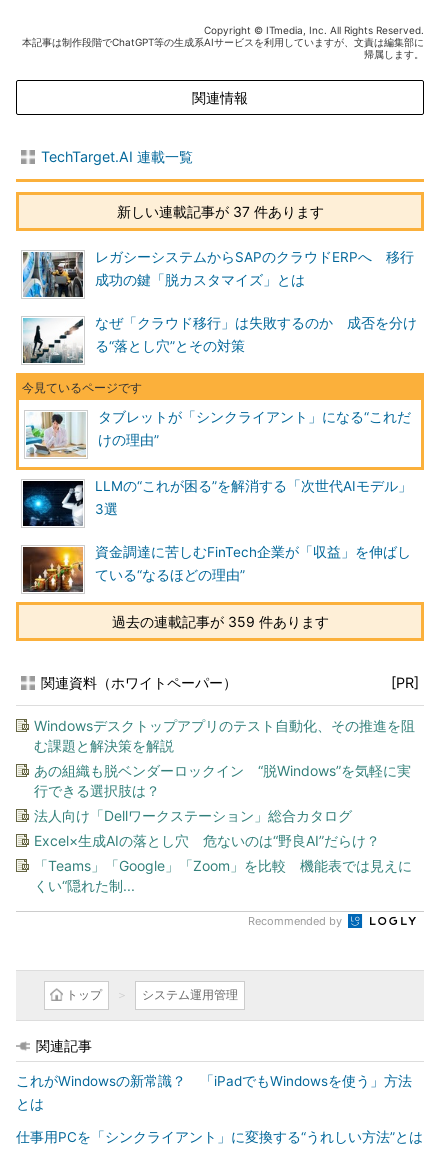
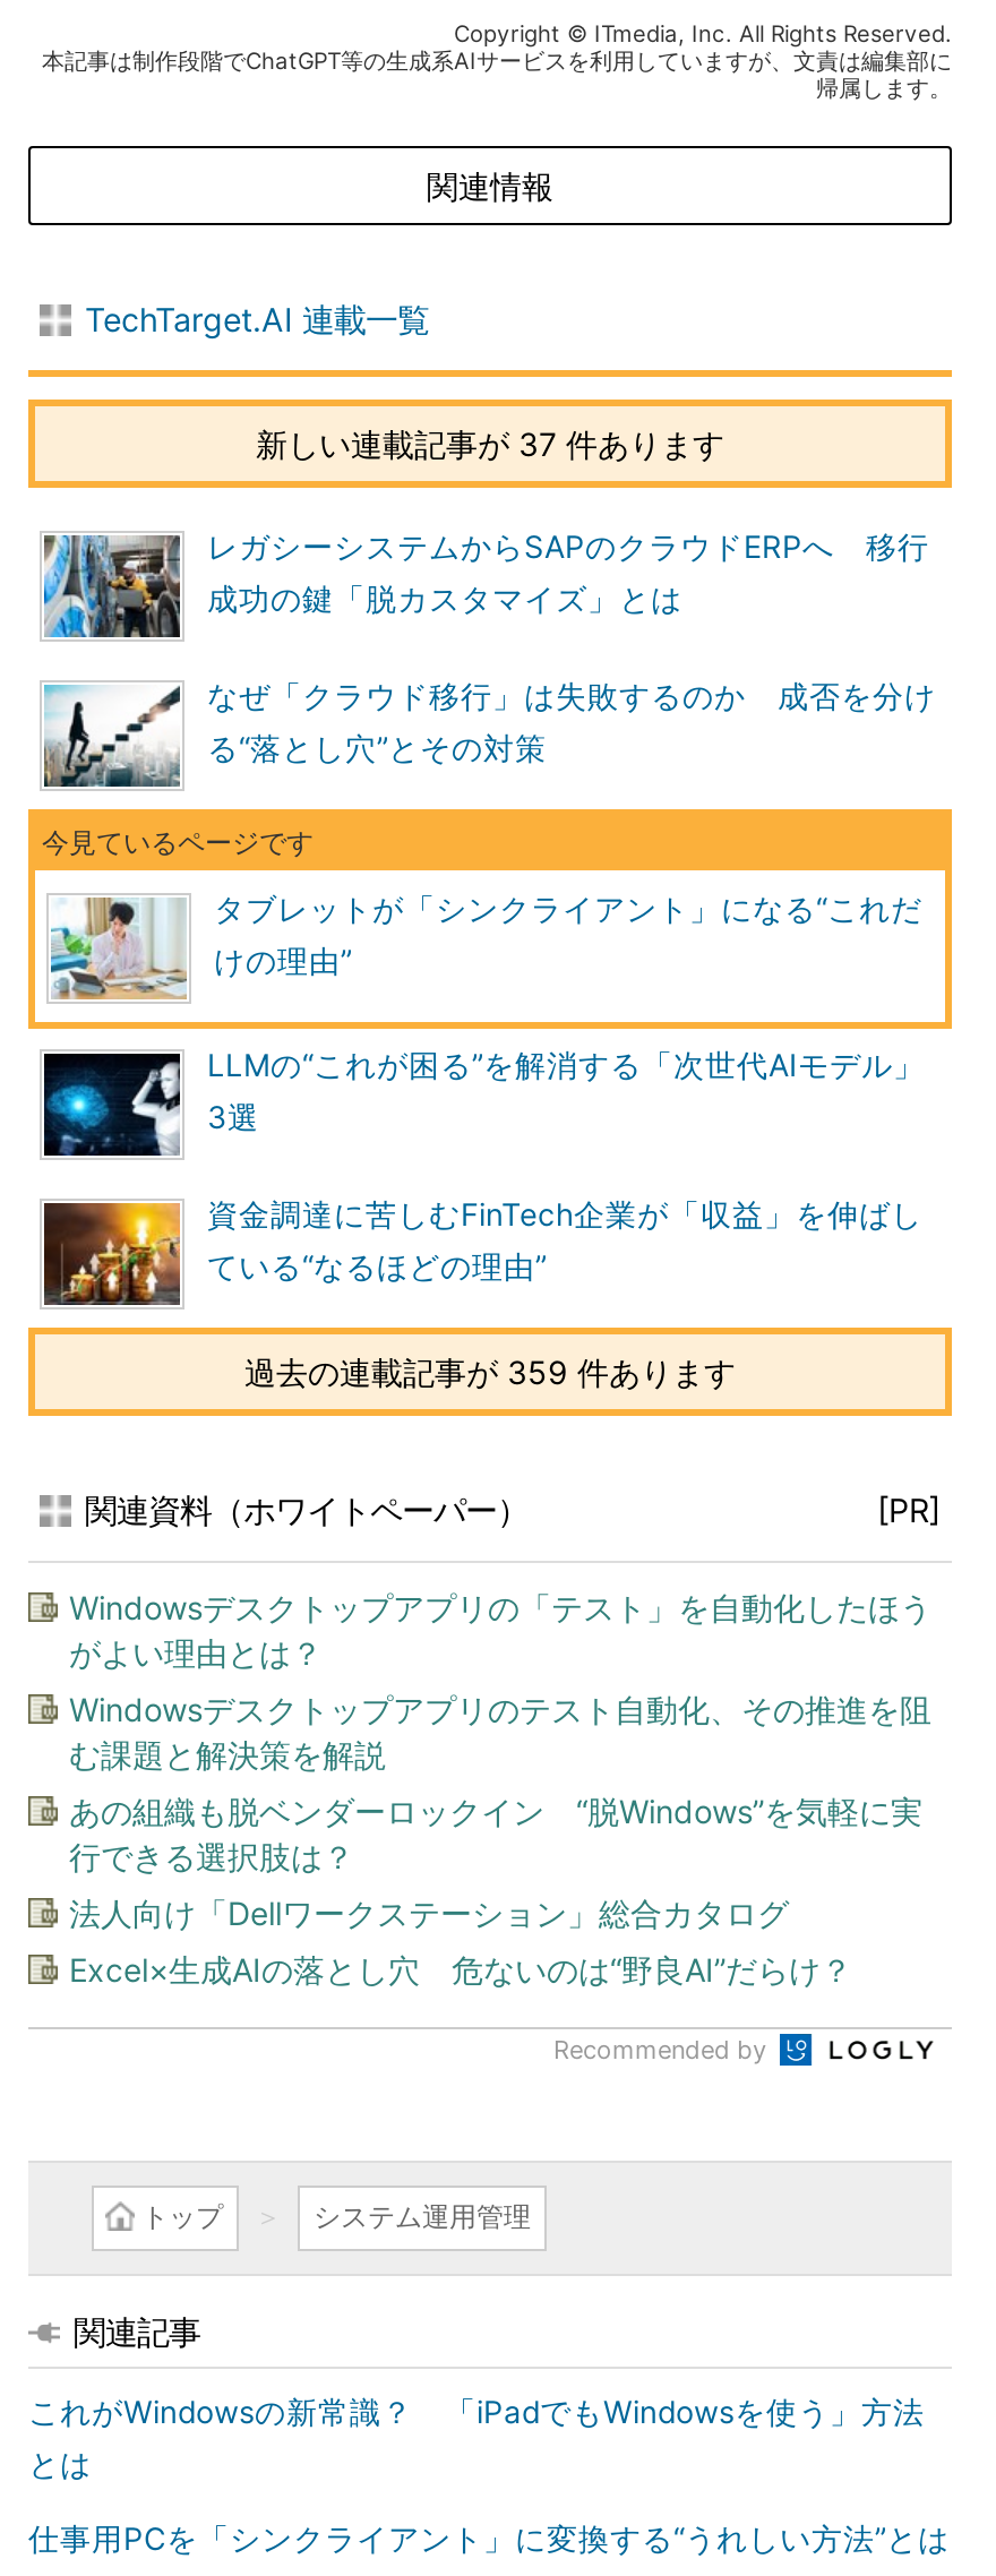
+ Windowsデスクトップアプリの「テスト」を自動化したほう
+ がよい理由とは？

moved down: Windowsデスクトップアプリのテスト自動化、その推進を阻 | む課題と解決策を解説 | あの組織も脱ベンダーロックイン “脱Windows”を気軽に実 | 行できる選択肢は？ | 法人向け「Dellワークステーション」総合カタログ | Excel×生成AIの落とし穴 危ないのは“野良AI”だらけ？

- 「Teams」「Google」「Zoom」を比較 機能表では見えに
- くい“隠れた制...
